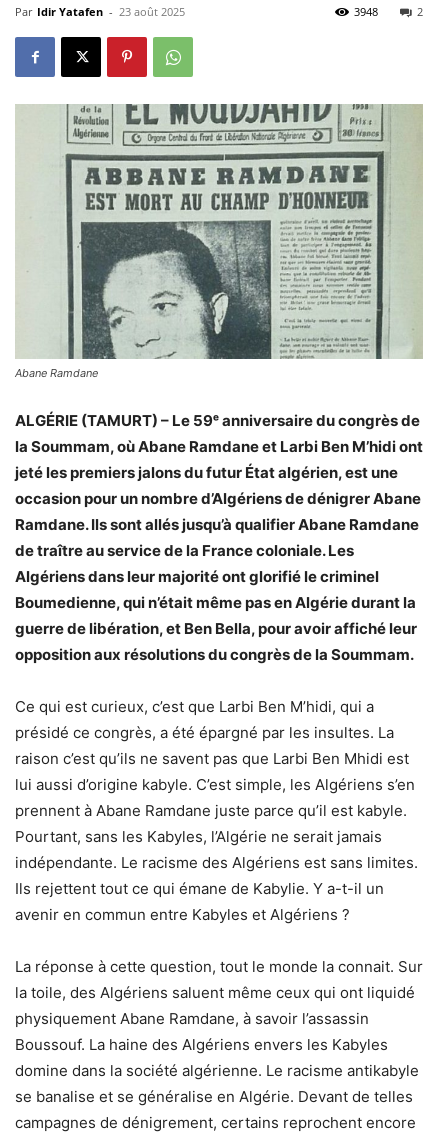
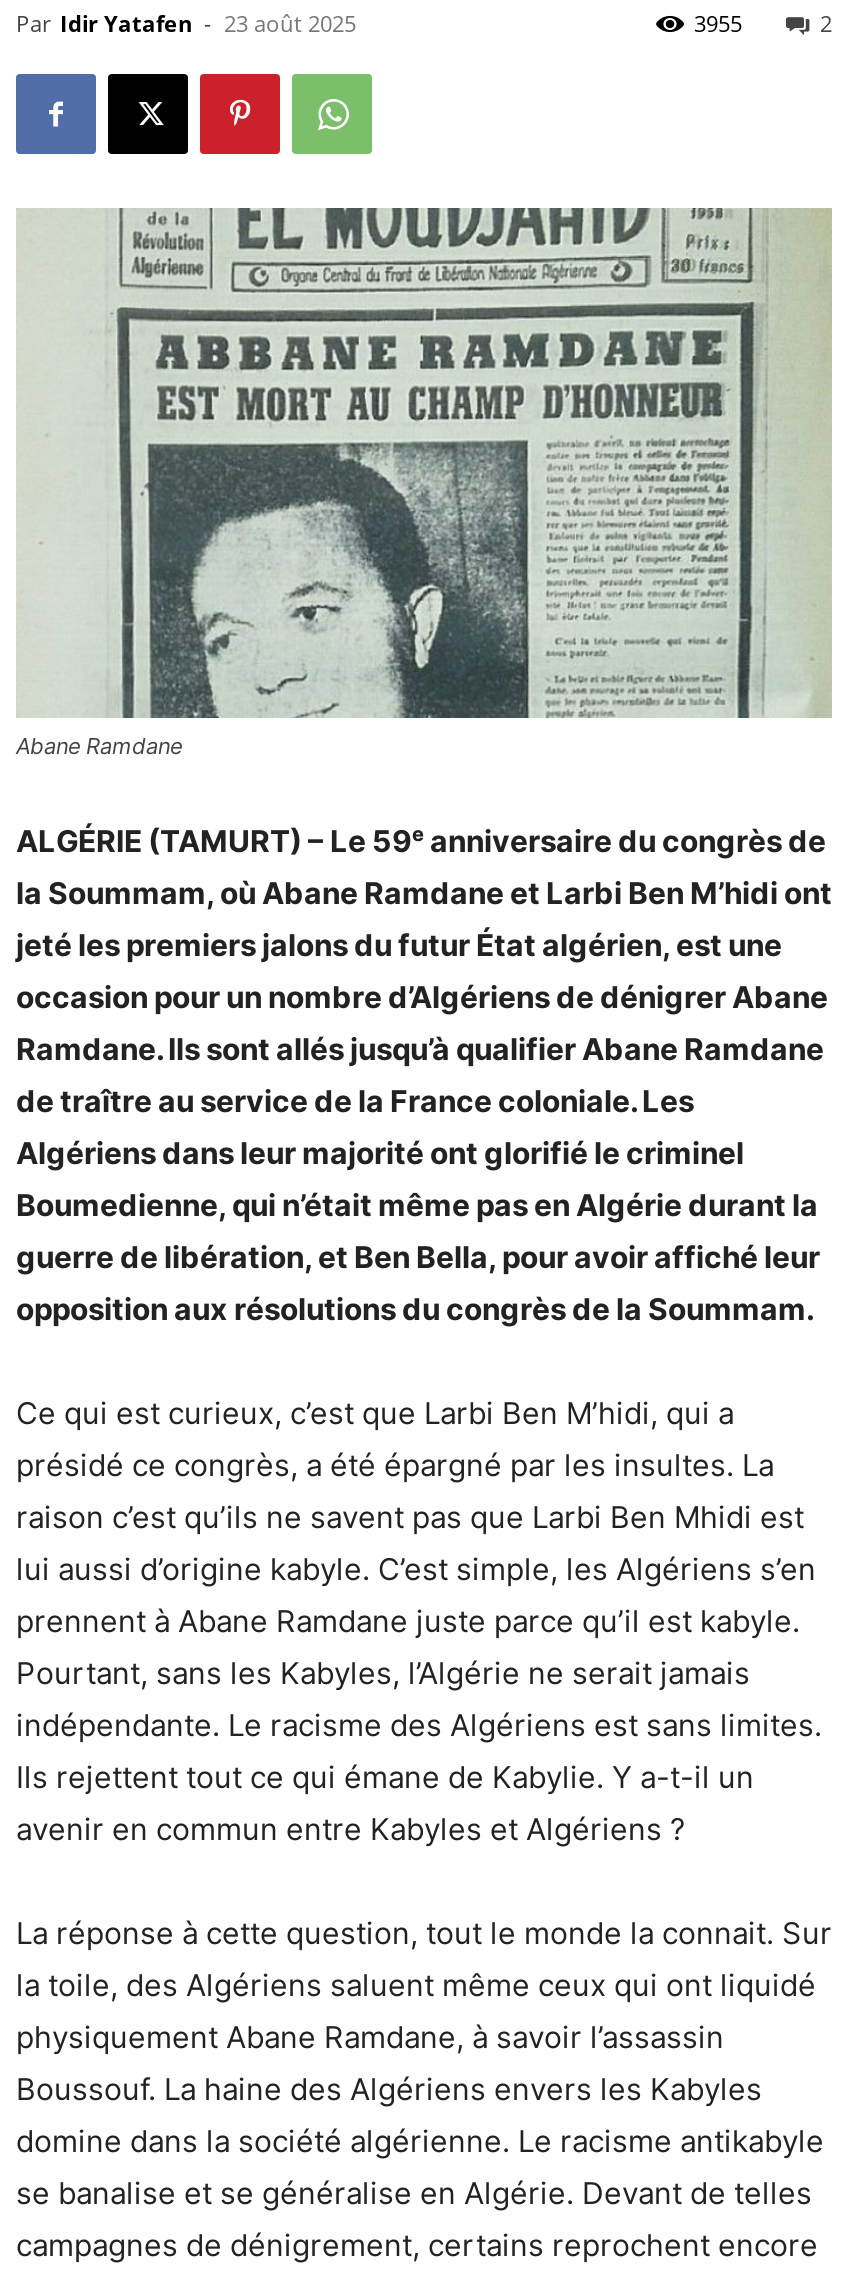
- 3948
+ 3955
